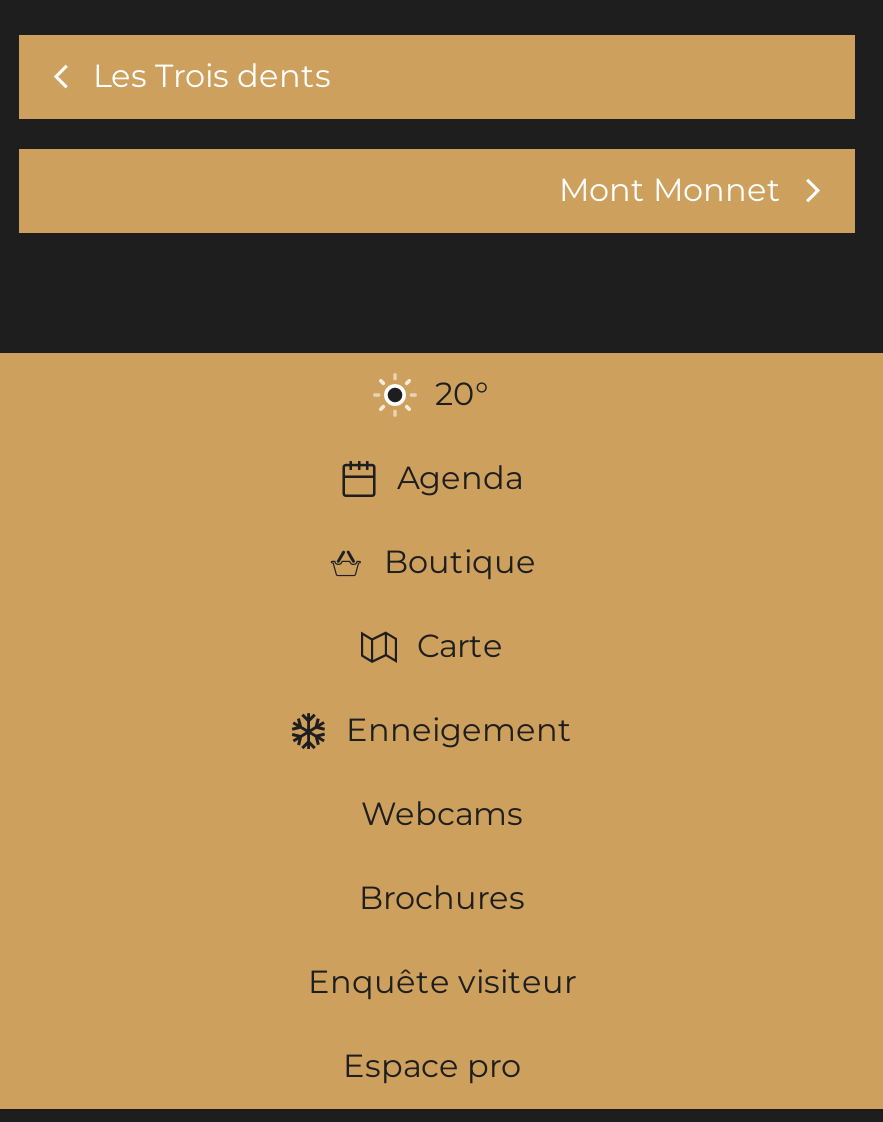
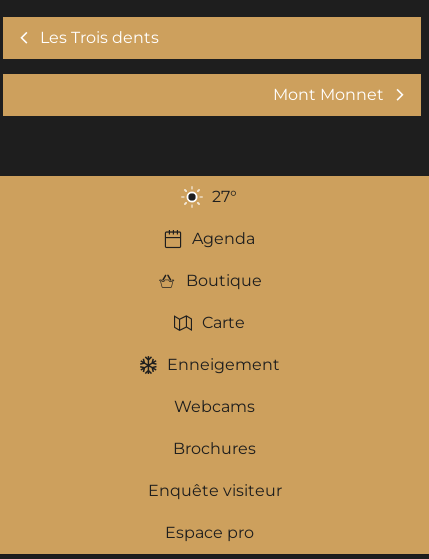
- 20°
+ 27°
